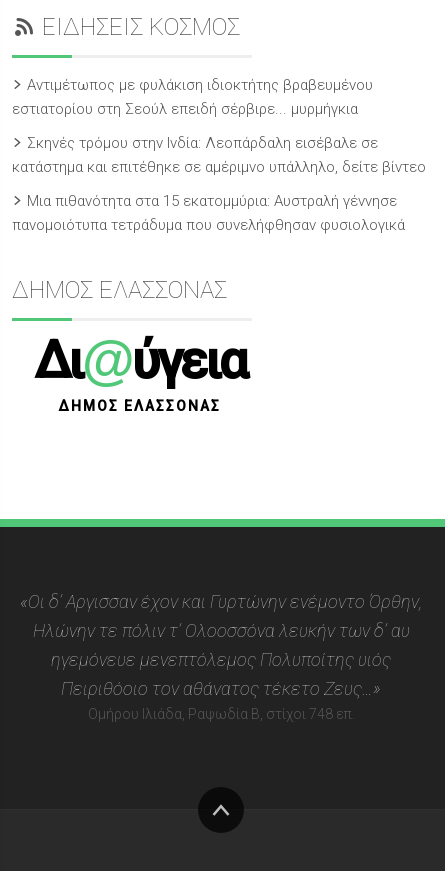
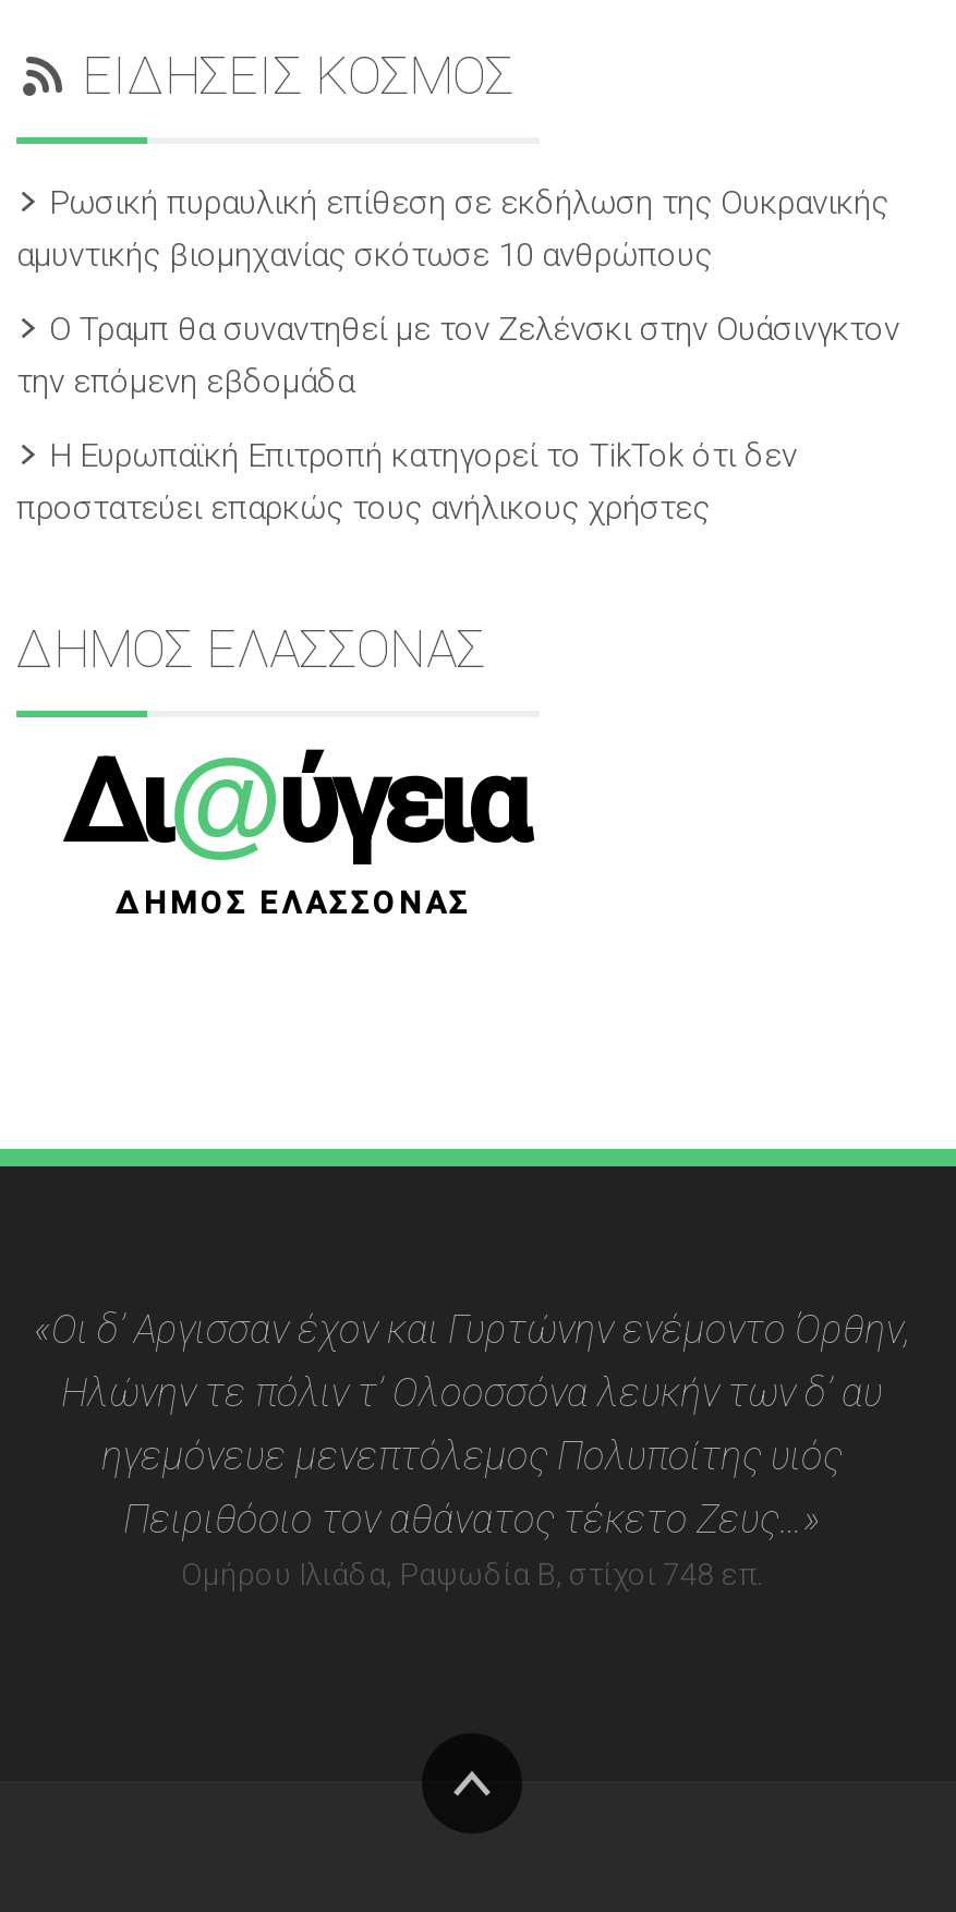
- Αντιμέτωπος με φυλάκιση ιδιοκτήτης βραβευμένου
- εστιατορίου στη Σεούλ επειδή σέρβιρε... μυρμήγκια
+ Ρωσική πυραυλική επίθεση σε εκδήλωση της Ουκρανικής
+ αμυντικής βιομηχανίας σκότωσε 10 ανθρώπους

- Σκηνές τρόμου στην Ινδία: Λεοπάρδαλη εισέβαλε σε
- κατάστημα και επιτέθηκε σε αμέριμνο υπάλληλο, δείτε βίντεο
+ Ο Τραμπ θα συναντηθεί με τον Ζελένσκι στην Ουάσινγκτον
+ την επόμενη εβδομάδα

- Μια πιθανότητα στα 15 εκατομμύρια: Αυστραλή γέννησε
- πανομοιότυπα τετράδυμα που συνελήφθησαν φυσιολογικά
+ Η Ευρωπαϊκή Επιτροπή κατηγορεί το TikTok ότι δεν
+ προστατεύει επαρκώς τους ανήλικους χρήστες
